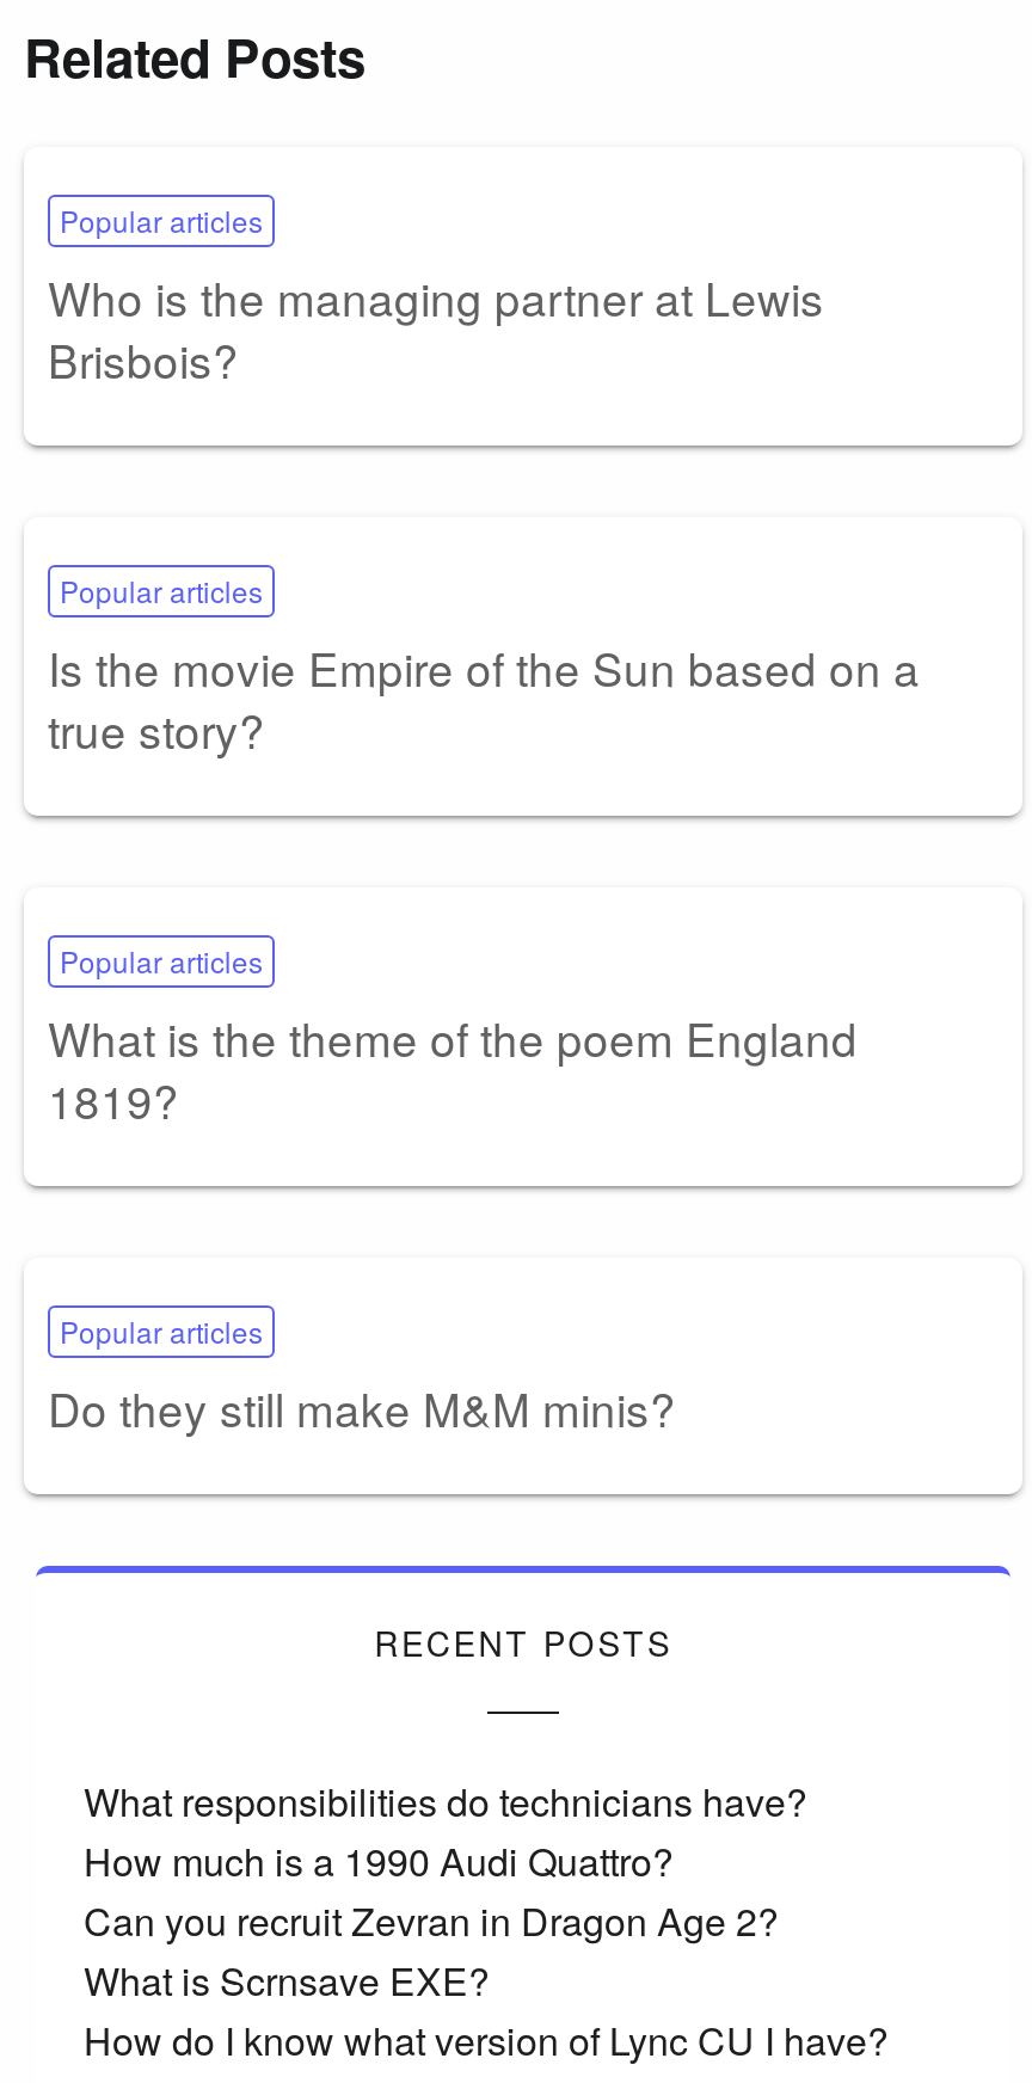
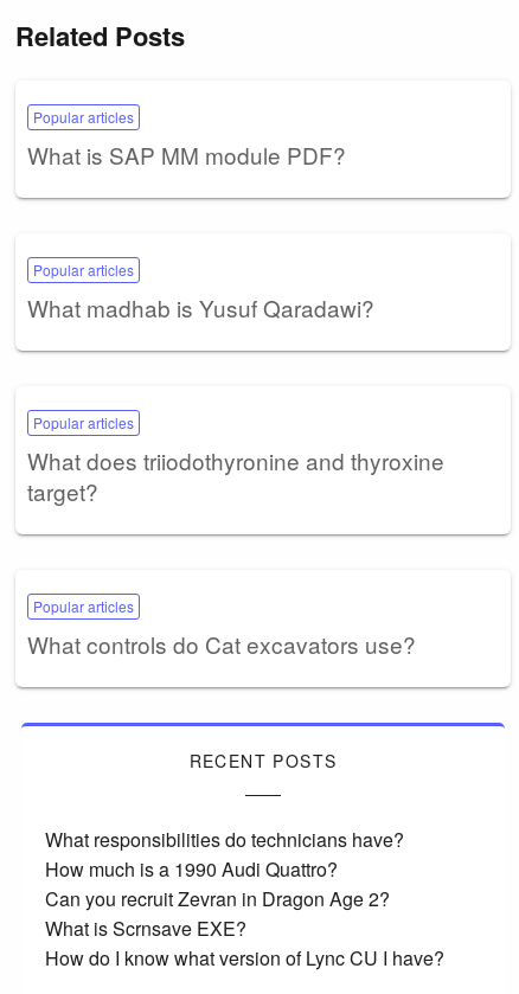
- Who is the managing partner at Lewis
- Brisbois?
+ What is SAP MM module PDF?

- Is the movie Empire of the Sun based on a
- true story?
+ What madhab is Yusuf Qaradawi?

- What is the theme of the poem England
- 1819?
+ What does triiodothyronine and thyroxine
+ target?

- Do they still make M&M minis?
+ What controls do Cat excavators use?
